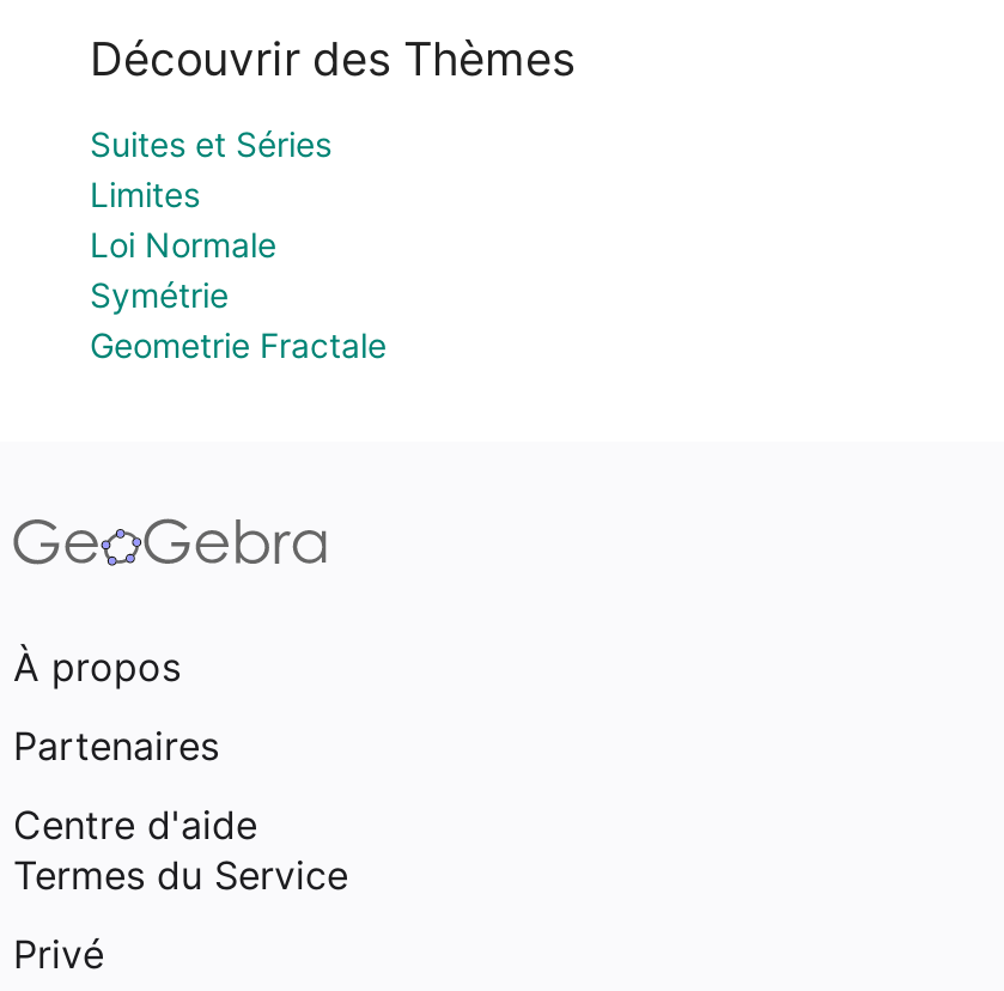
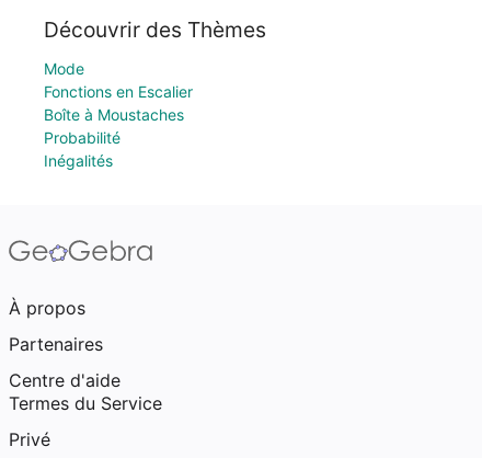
- Suites et Séries
- Limites
- Loi Normale
- Symétrie
- Geometrie Fractale
+ Mode
+ Fonctions en Escalier
+ Boîte à Moustaches
+ Probabilité
+ Inégalités
